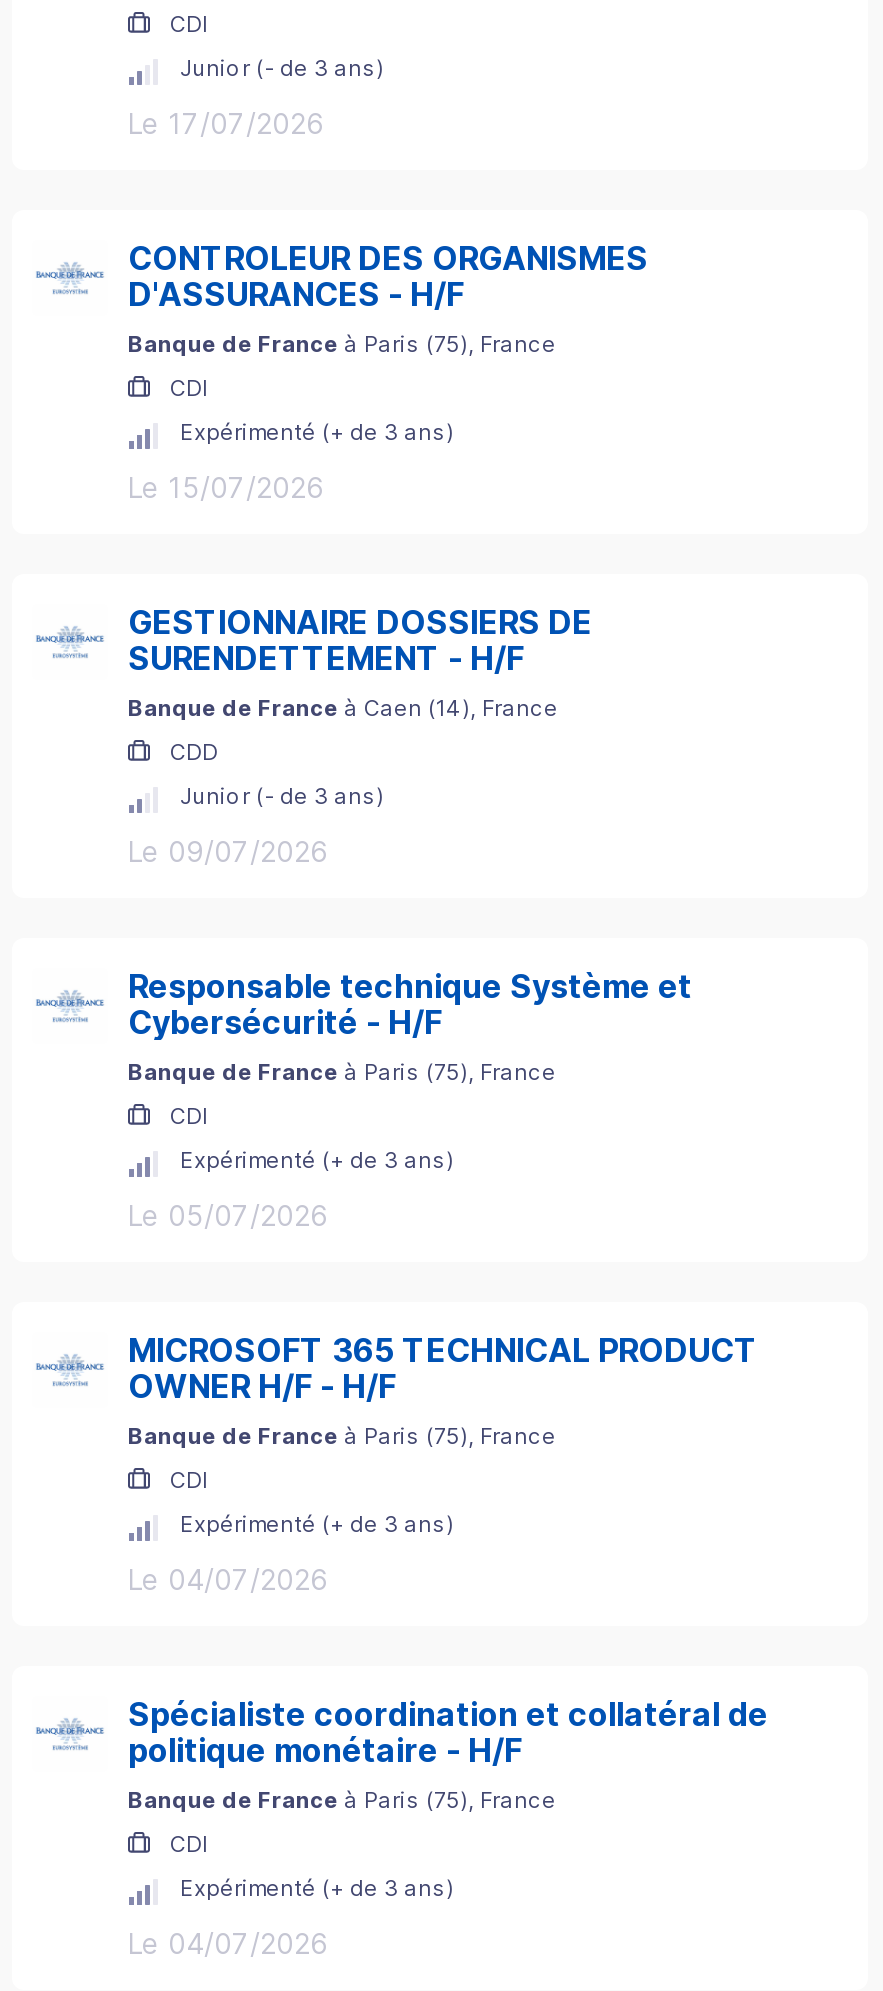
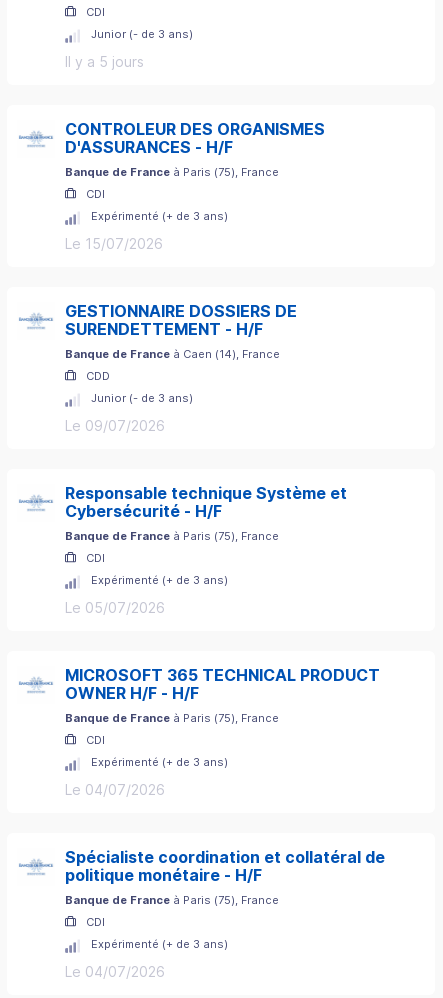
- Le 17/07/2026
+ Il y a 5 jours
